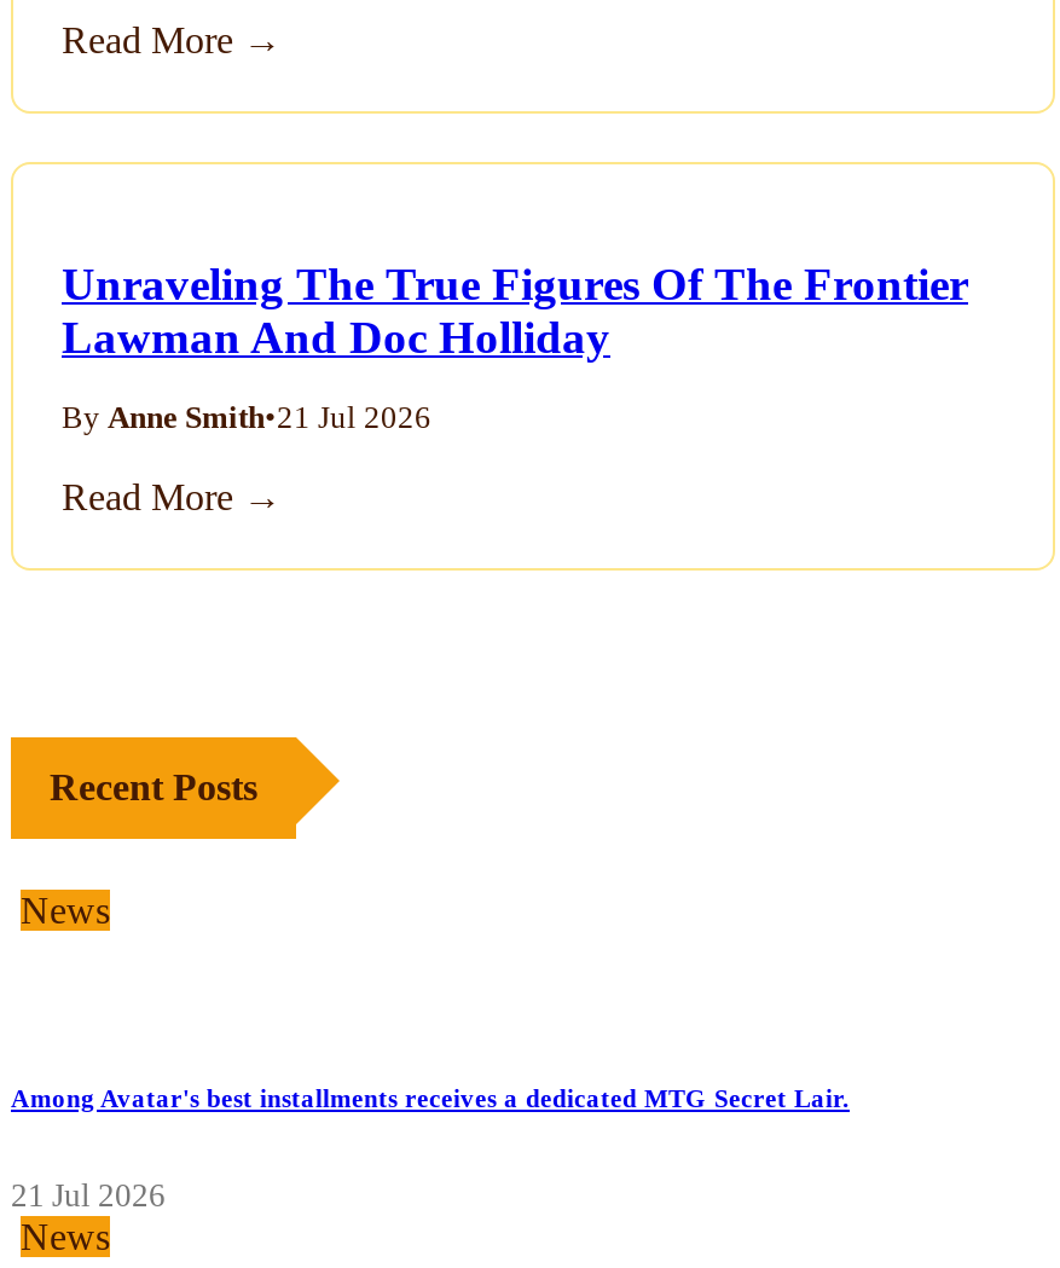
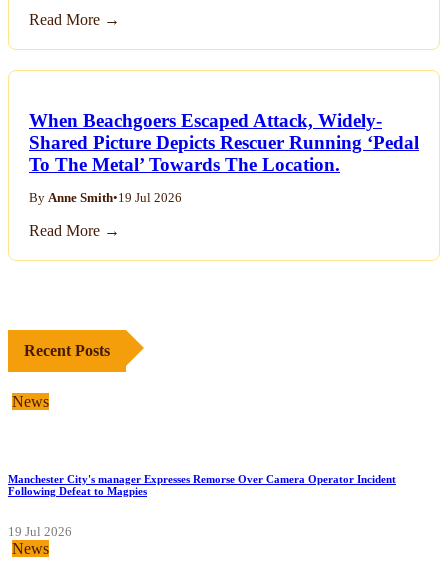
- Unraveling The True Figures Of The Frontier
- Lawman And Doc Holliday
+ When Beachgoers Escaped Attack, Widely-
+ Shared Picture Depicts Rescuer Running ‘Pedal
+ To The Metal’ Towards The Location.

- By Anne Smith•21 Jul 2026
+ By Anne Smith•19 Jul 2026

- Among Avatar's best installments receives a dedicated MTG Secret Lair.
+ Manchester City's manager Expresses Remorse Over Camera Operator Incident
+ Following Defeat to Magpies

- 21 Jul 2026
+ 19 Jul 2026
